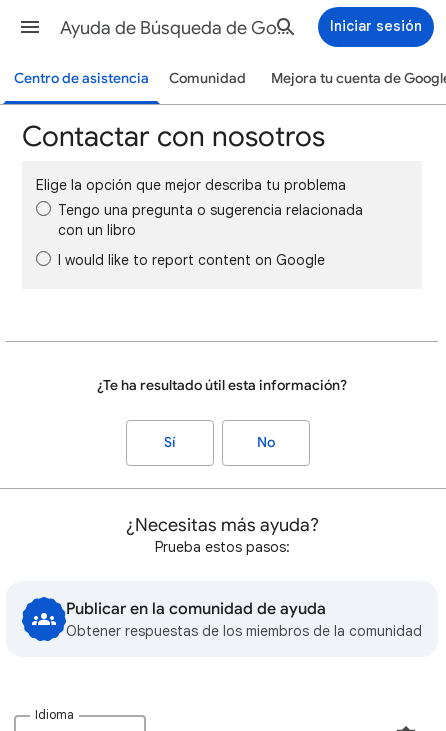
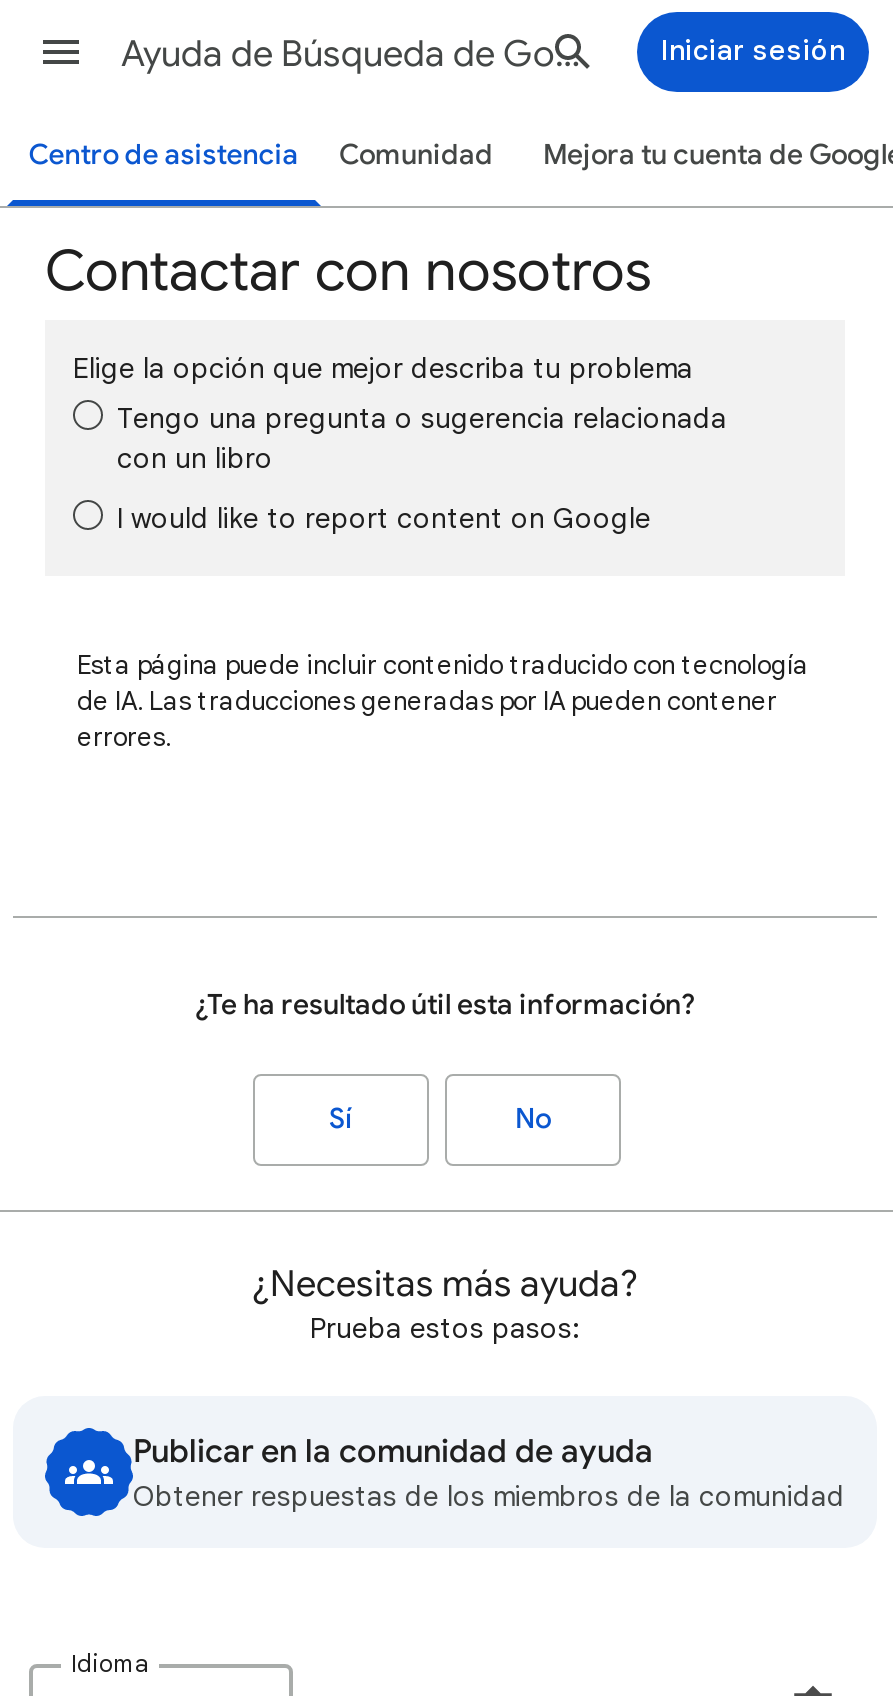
+ Esta página puede incluir contenido traducido con tecnología
+ de IA. Las traducciones generadas por IA pueden contener
+ errores.
